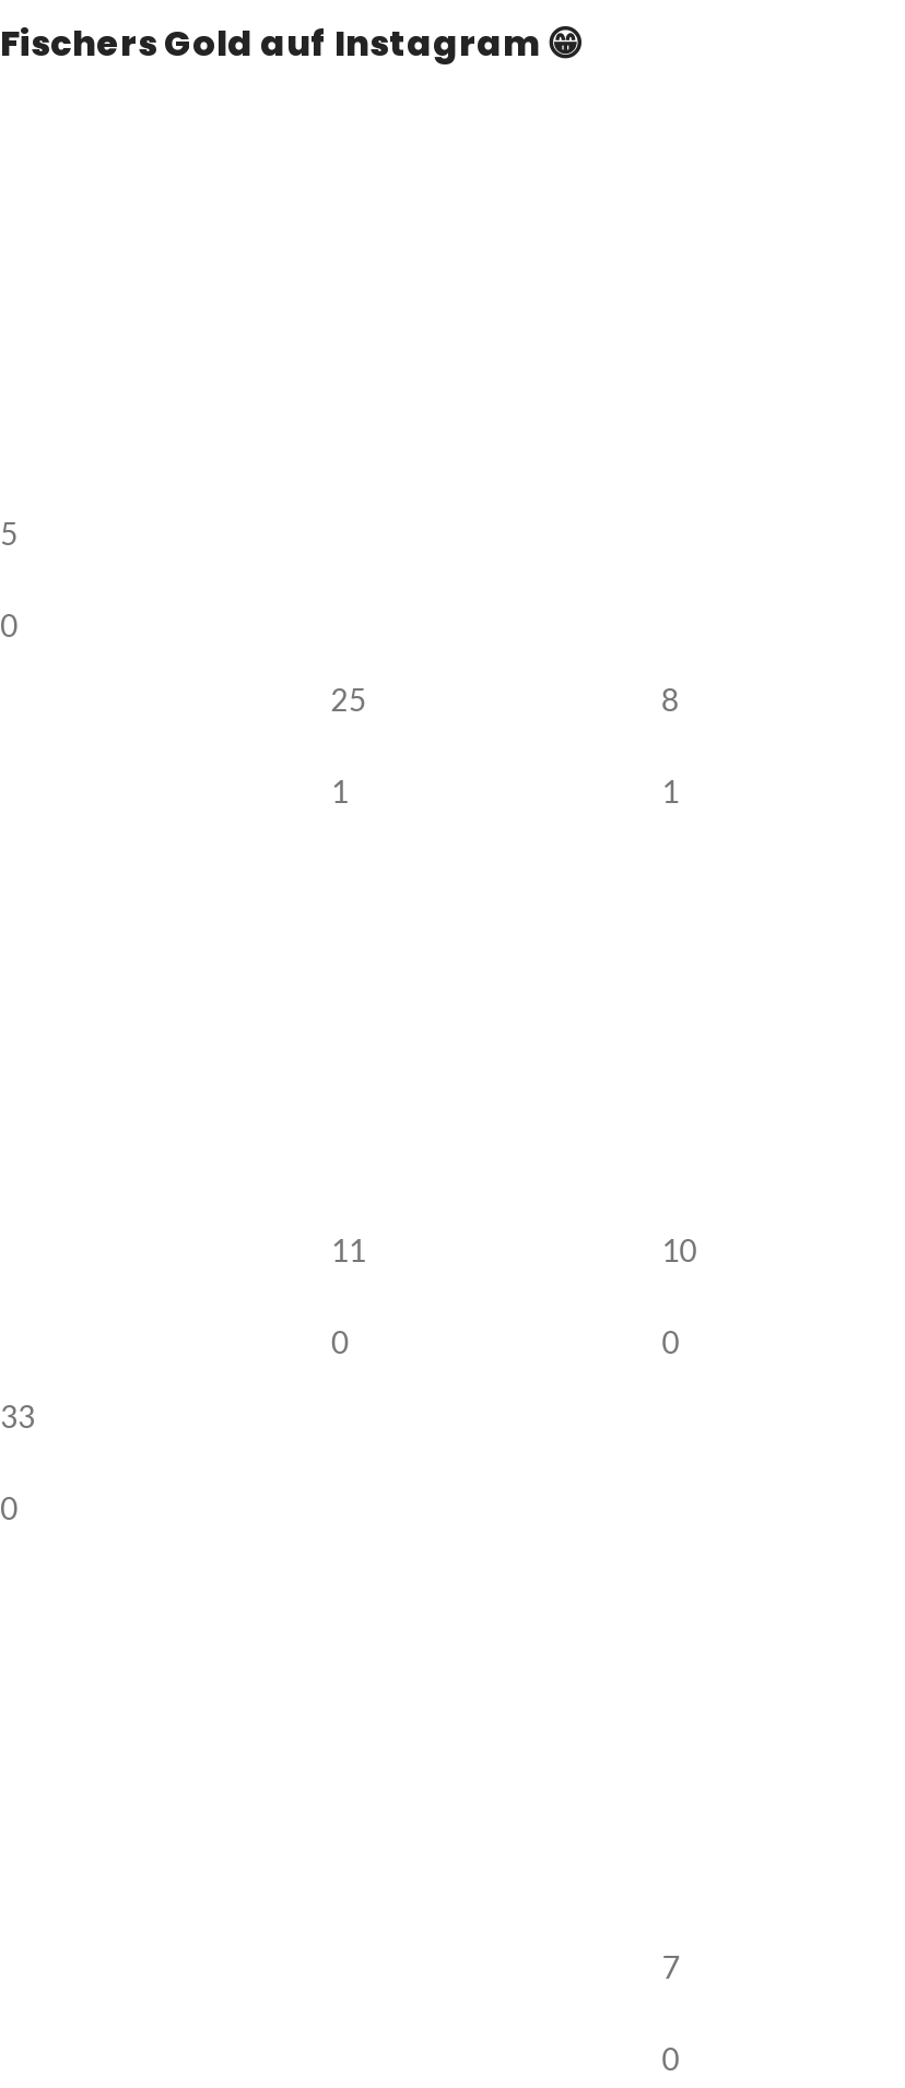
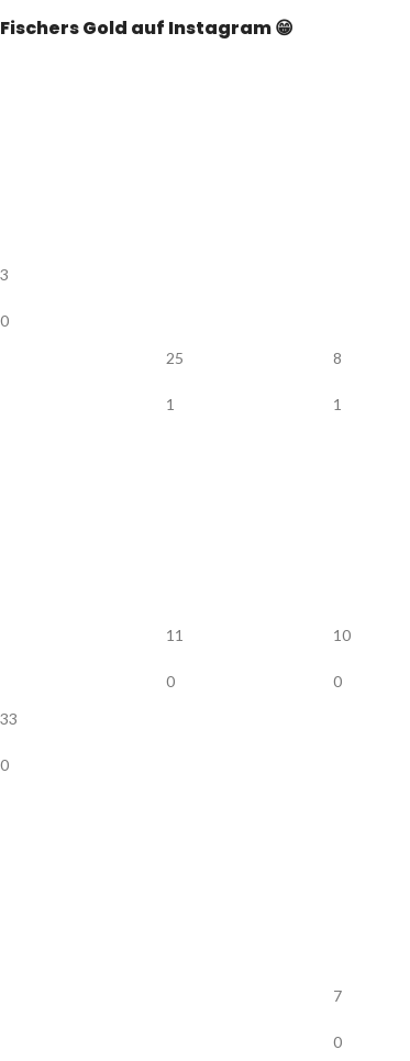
- 5
+ 3
